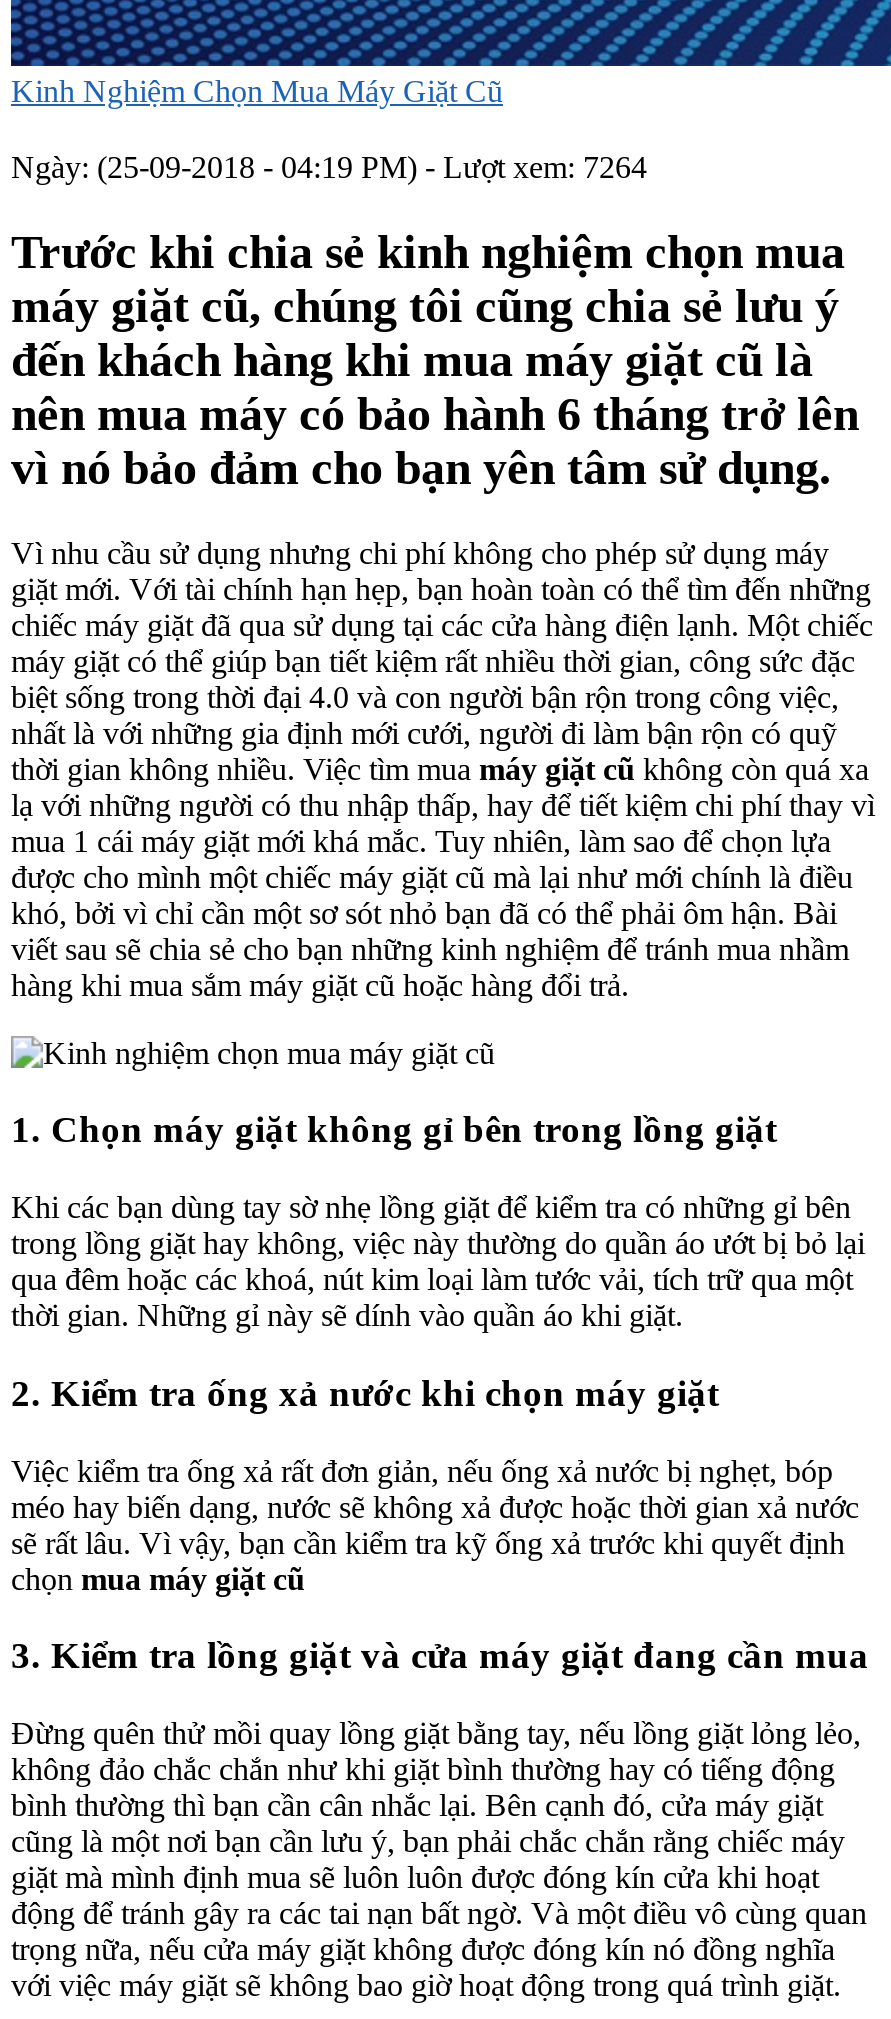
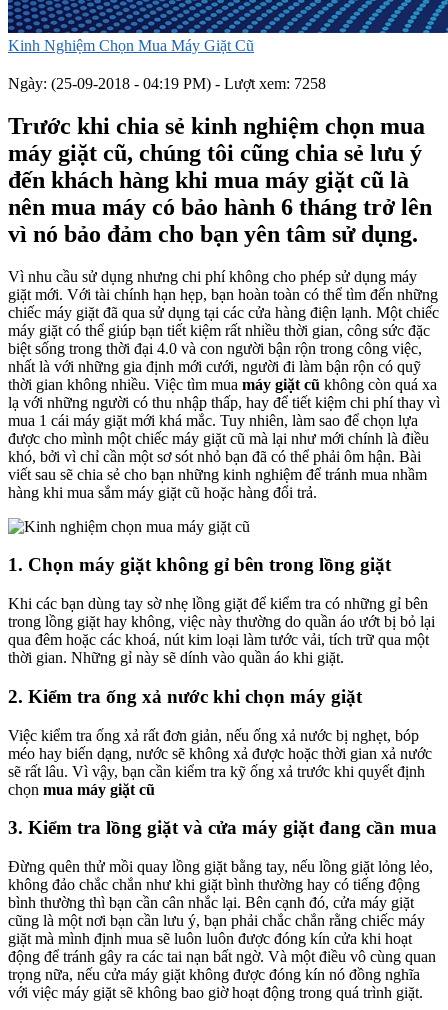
- Ngày: (25-09-2018 - 04:19 PM) - Lượt xem: 7264
+ Ngày: (25-09-2018 - 04:19 PM) - Lượt xem: 7258
